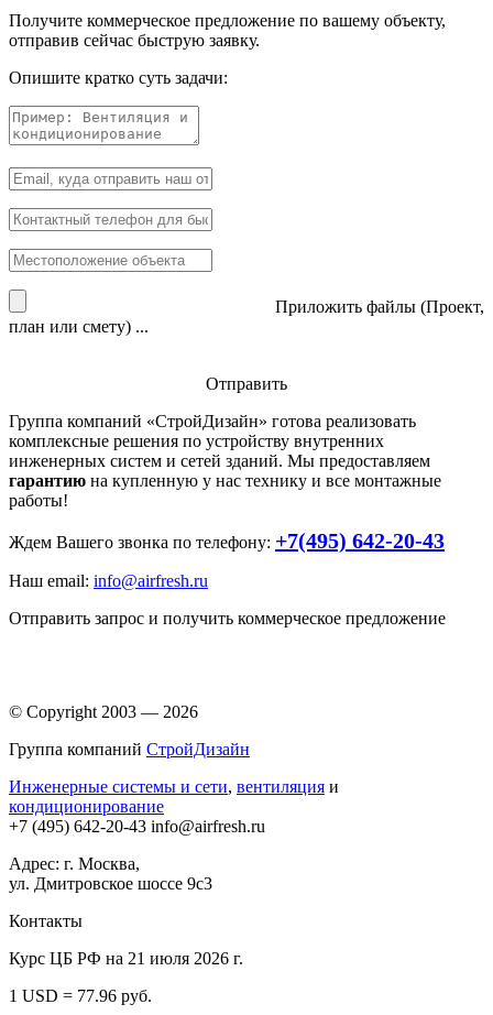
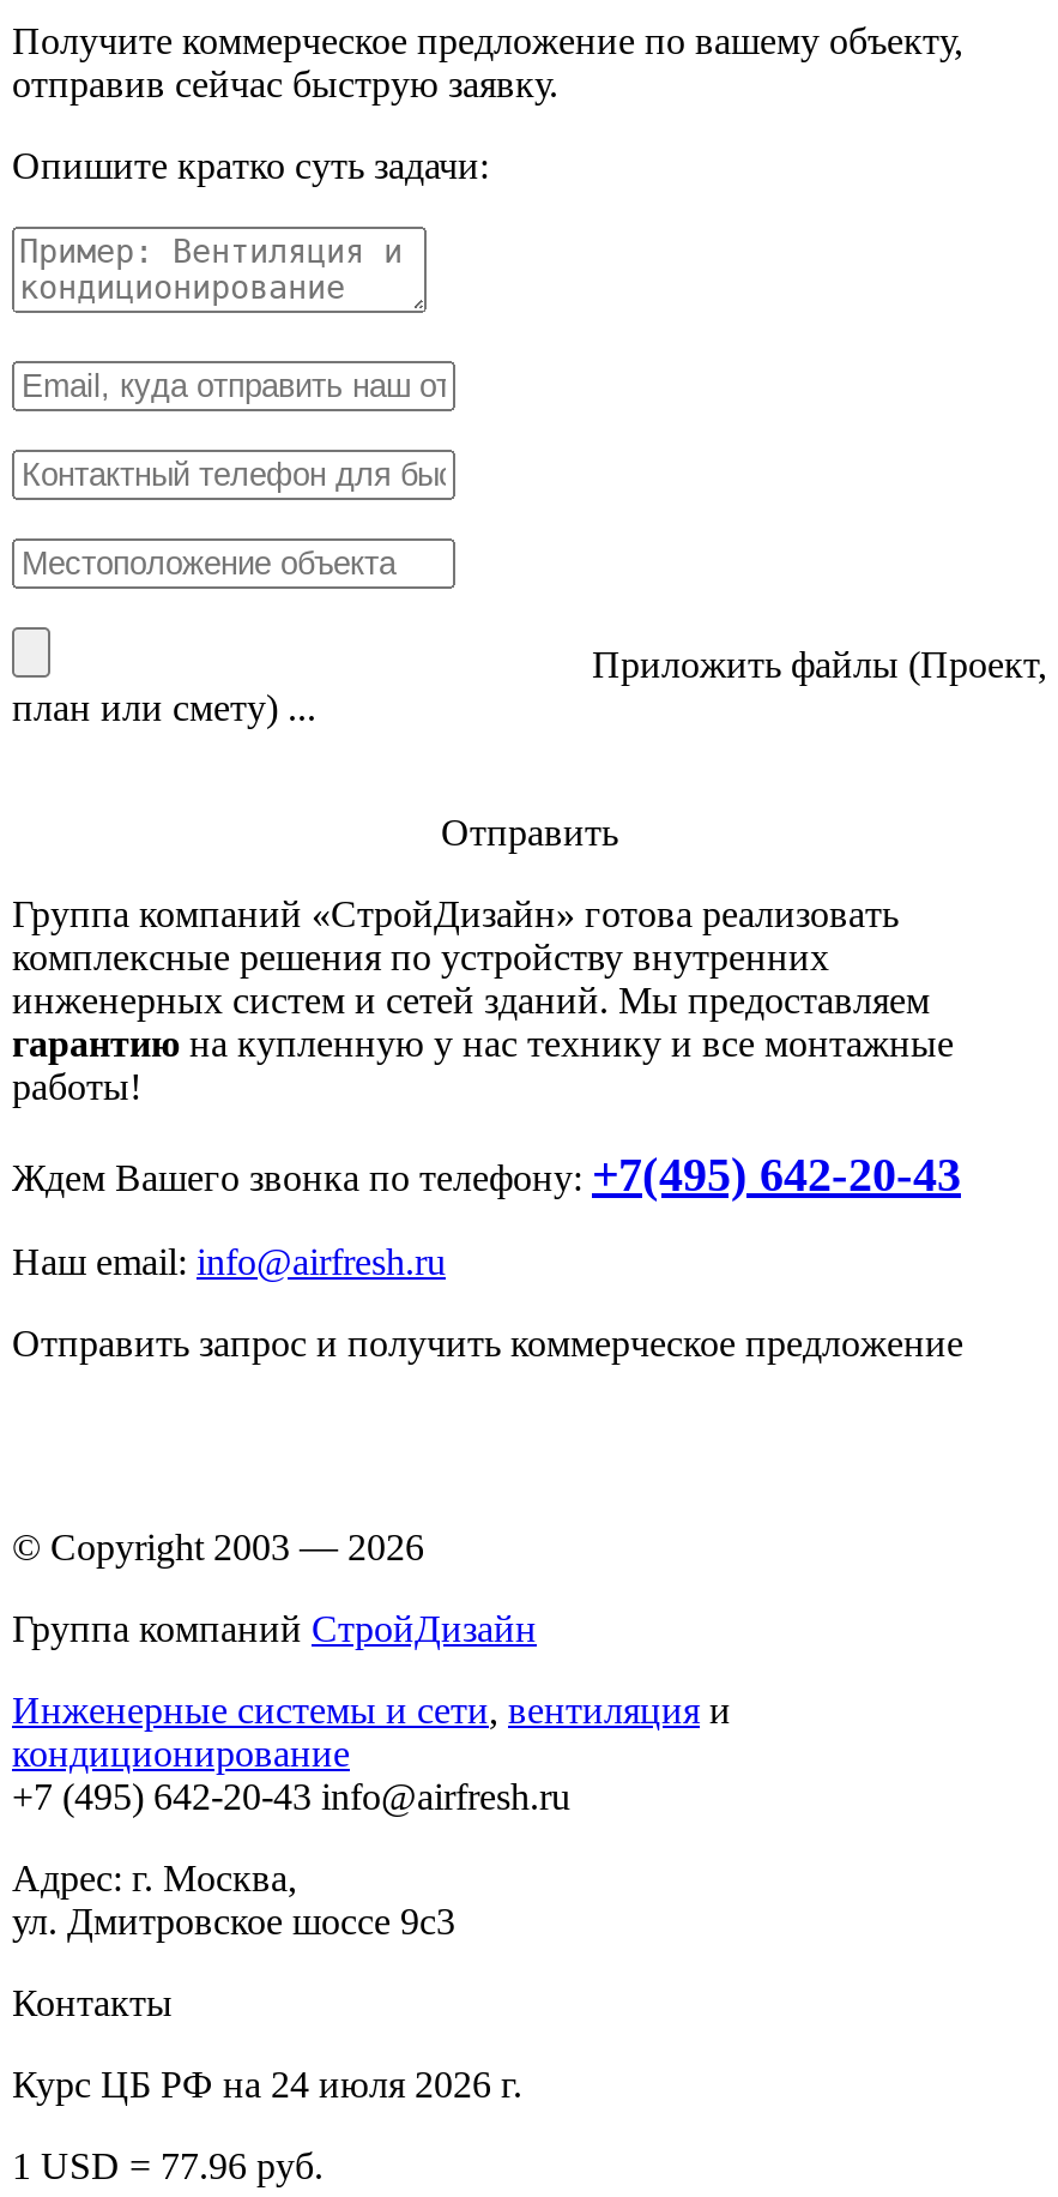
- Курс ЦБ РФ на 21 июля 2026 г.
+ Курс ЦБ РФ на 24 июля 2026 г.
